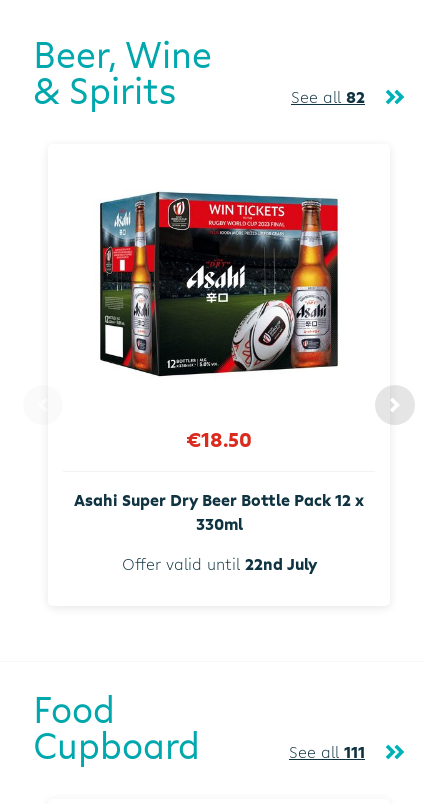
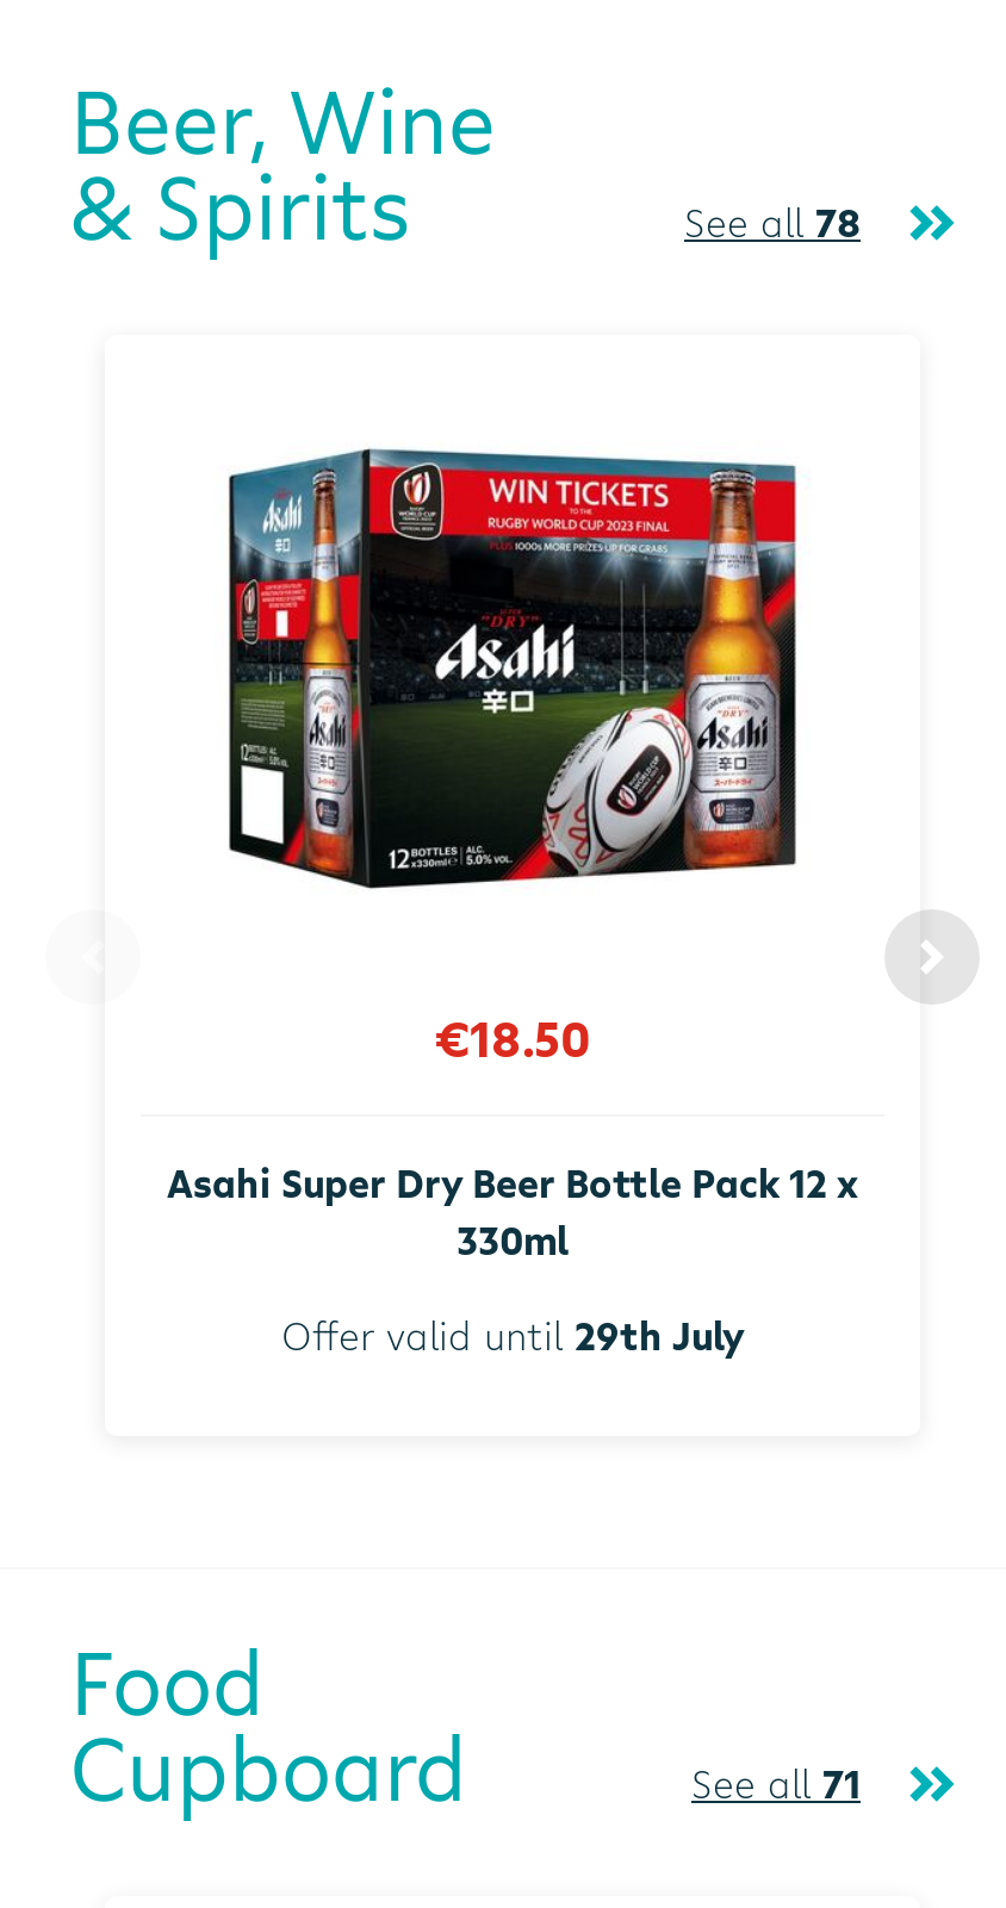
- See all 82
+ See all 78

- Offer valid until 22nd July
+ Offer valid until 29th July

- See all 111
+ See all 71
